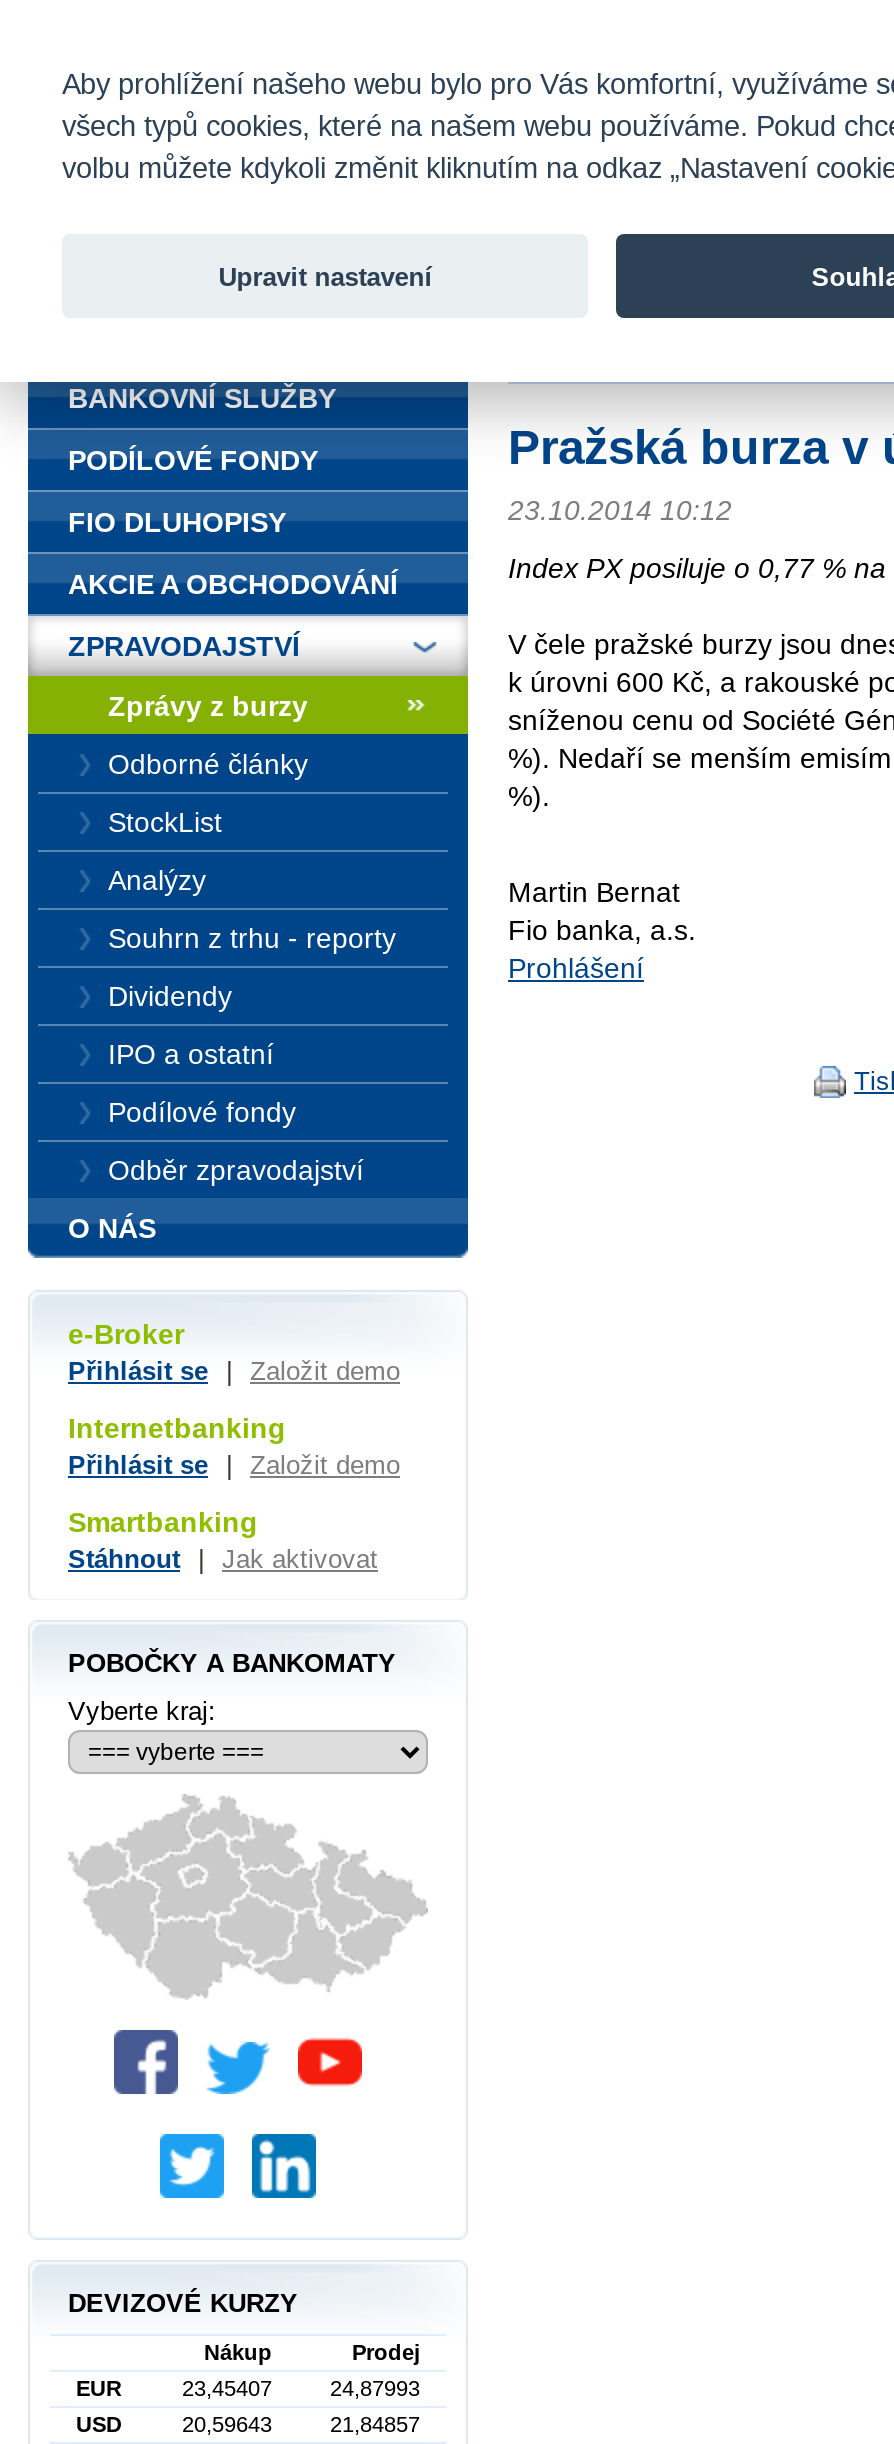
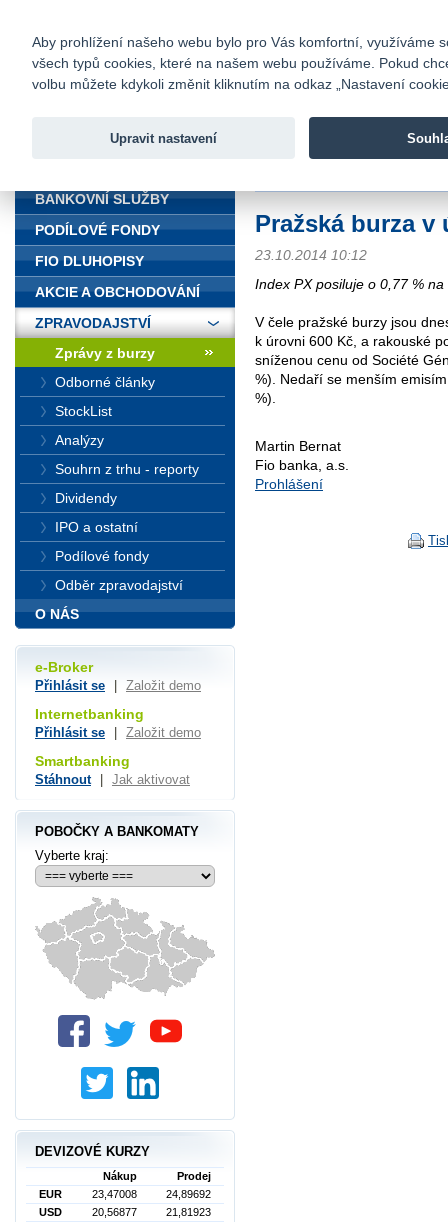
- 23,45407
+ 23,47008

- 24,87993
+ 24,89692

- 20,59643
+ 20,56877

- 21,84857
+ 21,81923
